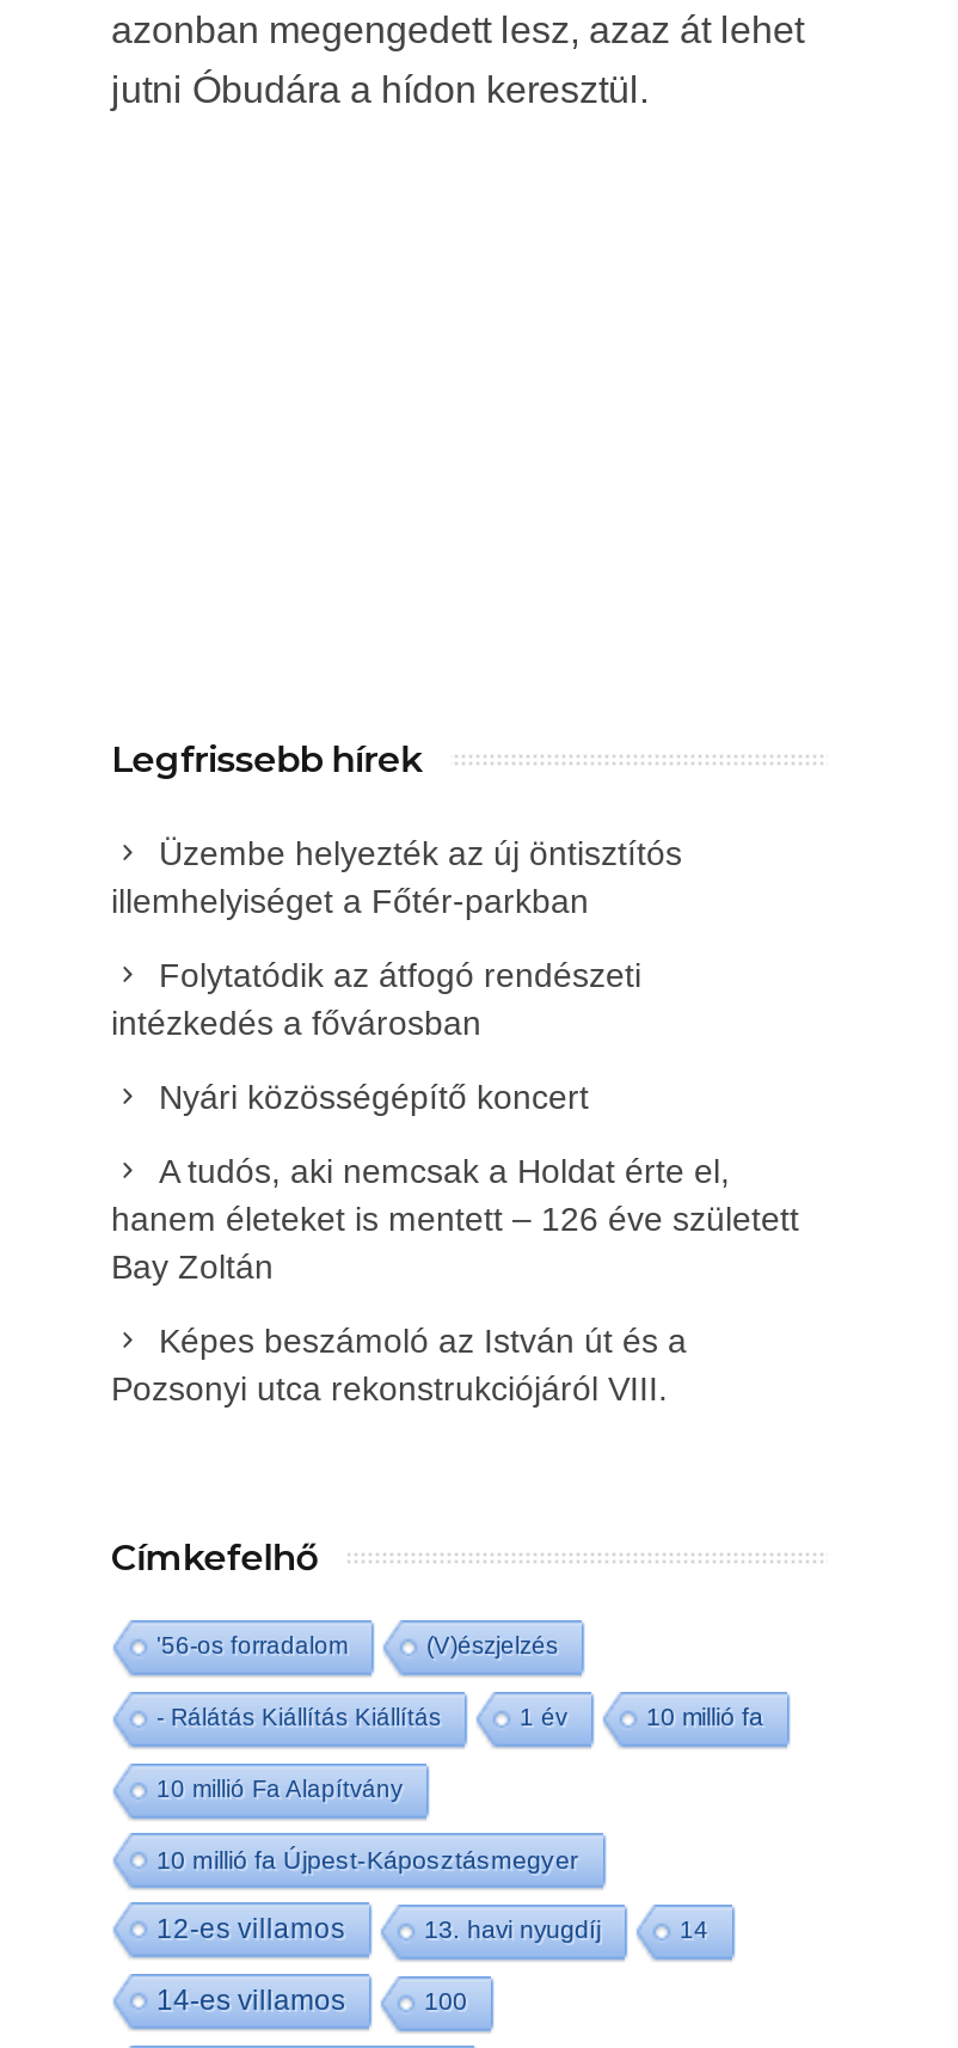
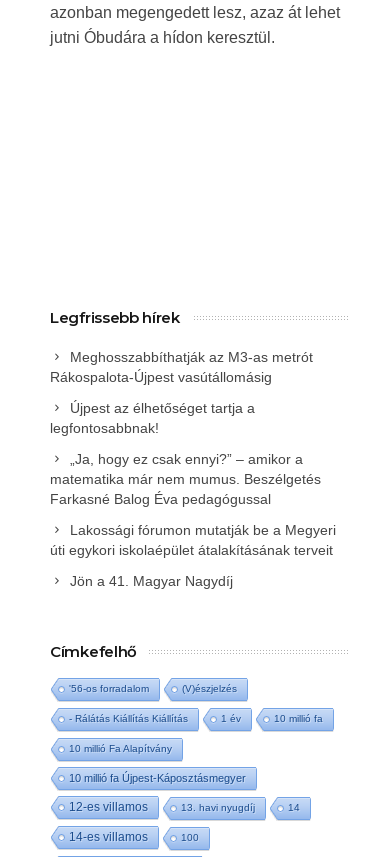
- Üzembe helyezték az új öntisztítós
- illemhelyiséget a Főtér-parkban
+ Meghosszabbíthatják az M3-as metrót
+ Rákospalota-Újpest vasútállomásig

- Folytatódik az átfogó rendészeti
- intézkedés a fővárosban
+ Újpest az élhetőséget tartja a
+ legfontosabbnak!

- Nyári közösségépítő koncert
+ „Ja, hogy ez csak ennyi?” – amikor a
+ matematika már nem mumus. Beszélgetés
+ Farkasné Balog Éva pedagógussal

- A tudós, aki nemcsak a Holdat érte el,
- hanem életeket is mentett – 126 éve született
- Bay Zoltán
+ Lakossági fórumon mutatják be a Megyeri
+ úti egykori iskolaépület átalakításának terveit

- Képes beszámoló az István út és a
- Pozsonyi utca rekonstrukciójáról VIII.
+ Jön a 41. Magyar Nagydíj
